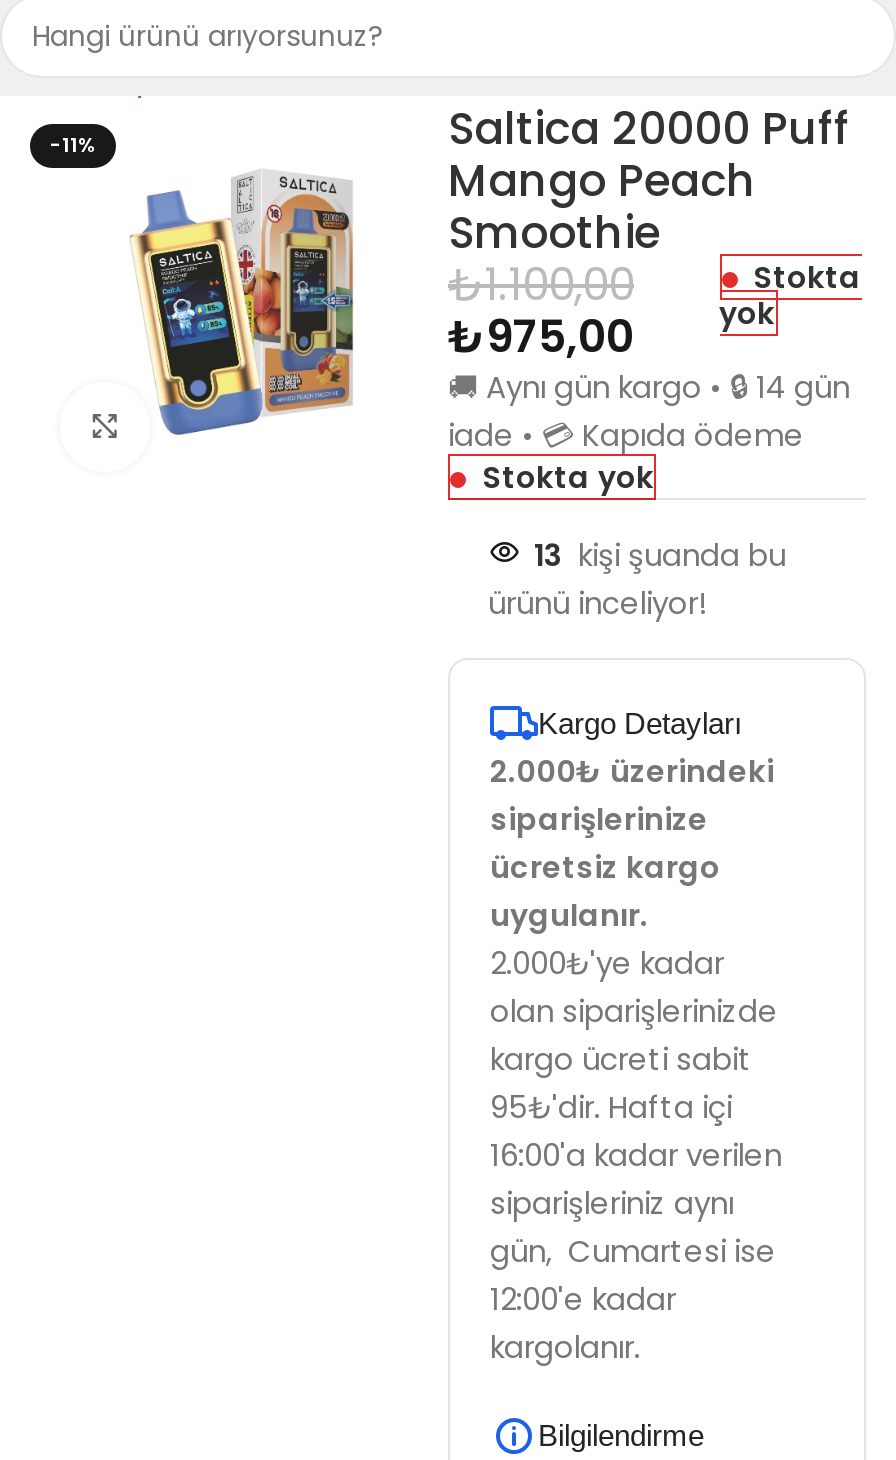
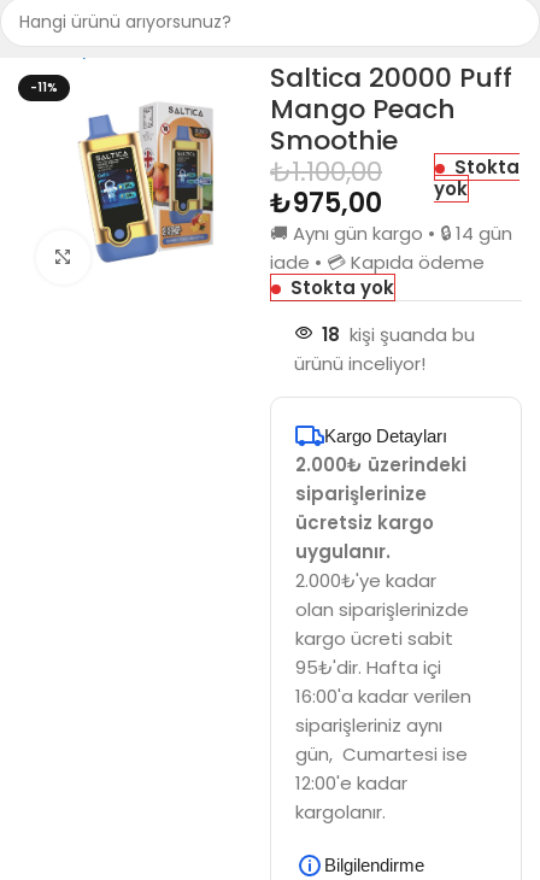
- 13 kişi şuanda bu
+ 18 kişi şuanda bu
